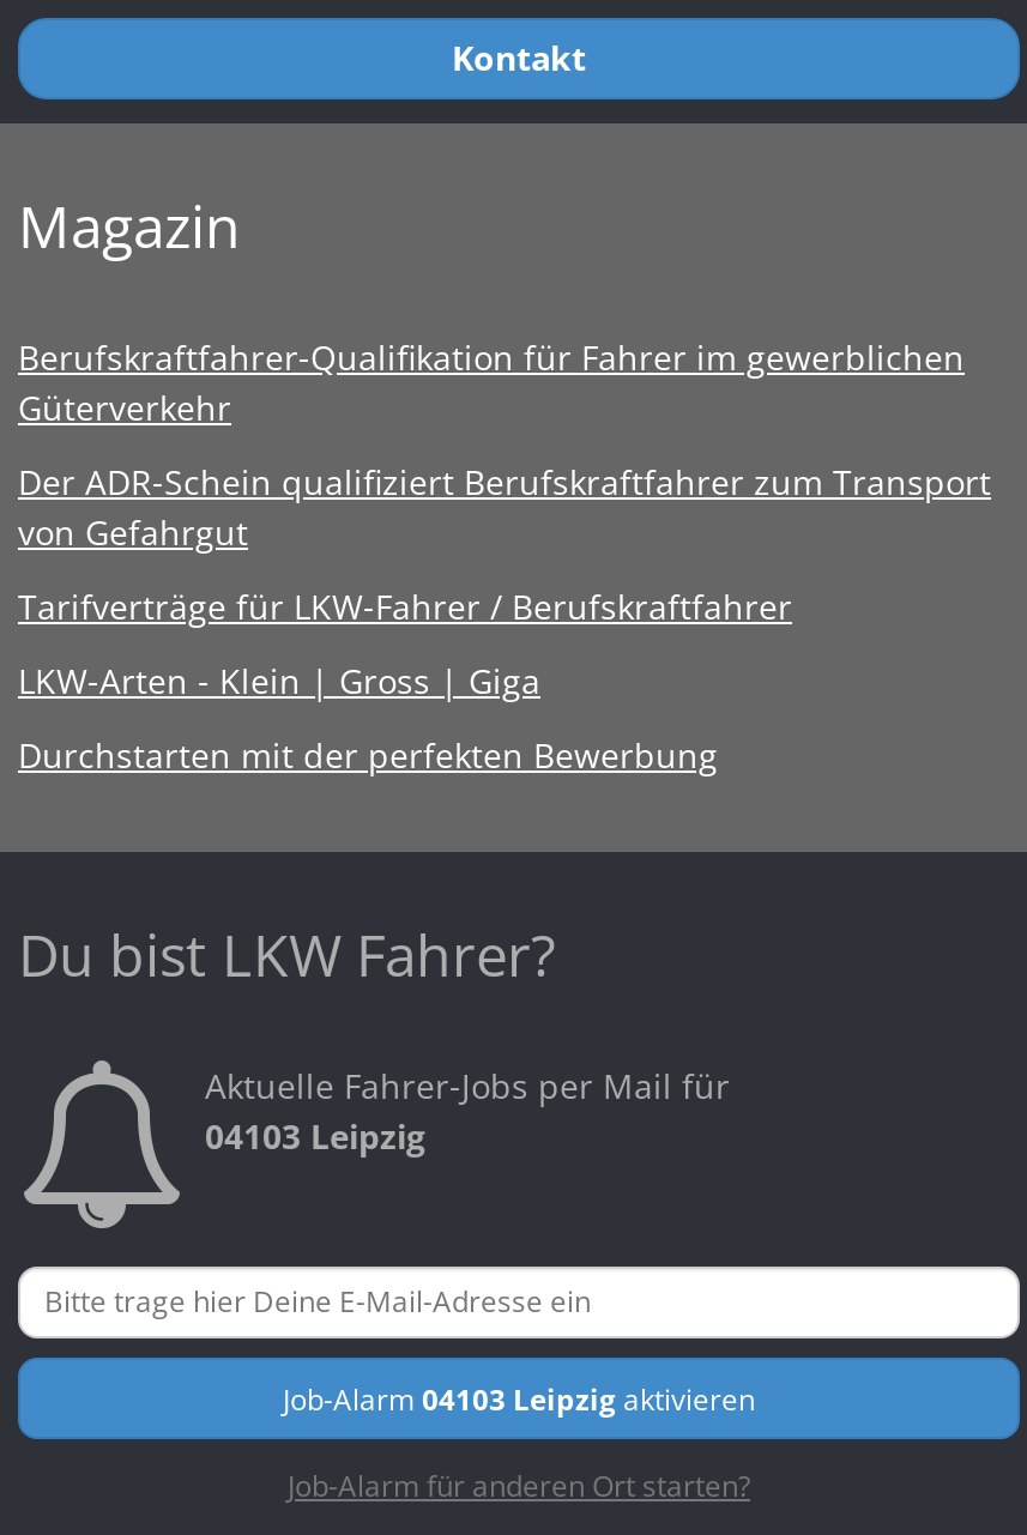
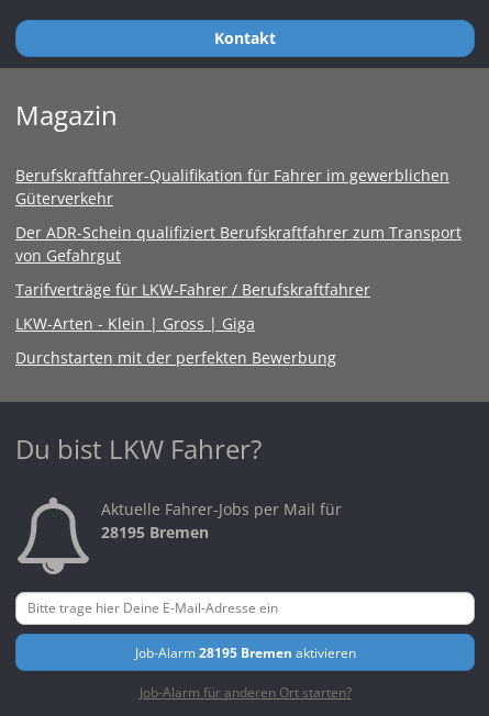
- 04103 Leipzig
+ 28195 Bremen

- Job-Alarm 04103 Leipzig aktivieren
+ Job-Alarm 28195 Bremen aktivieren
